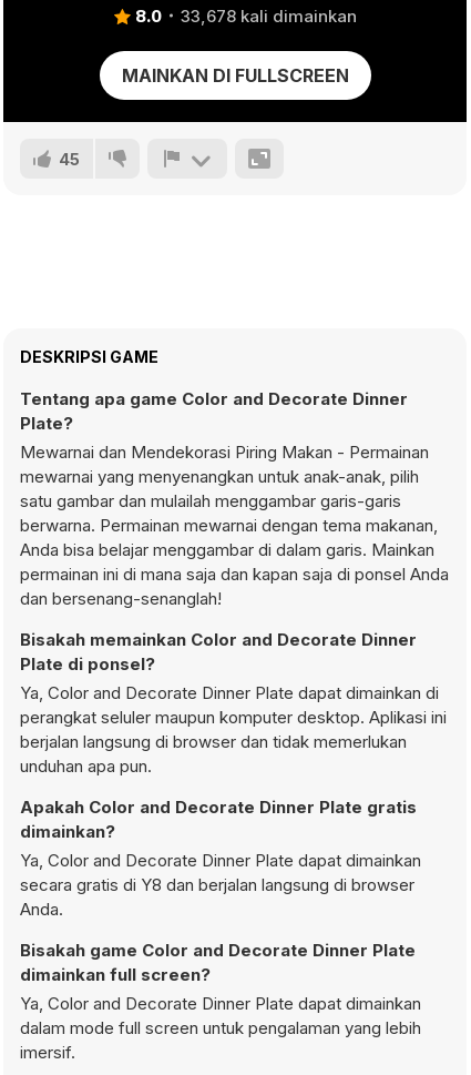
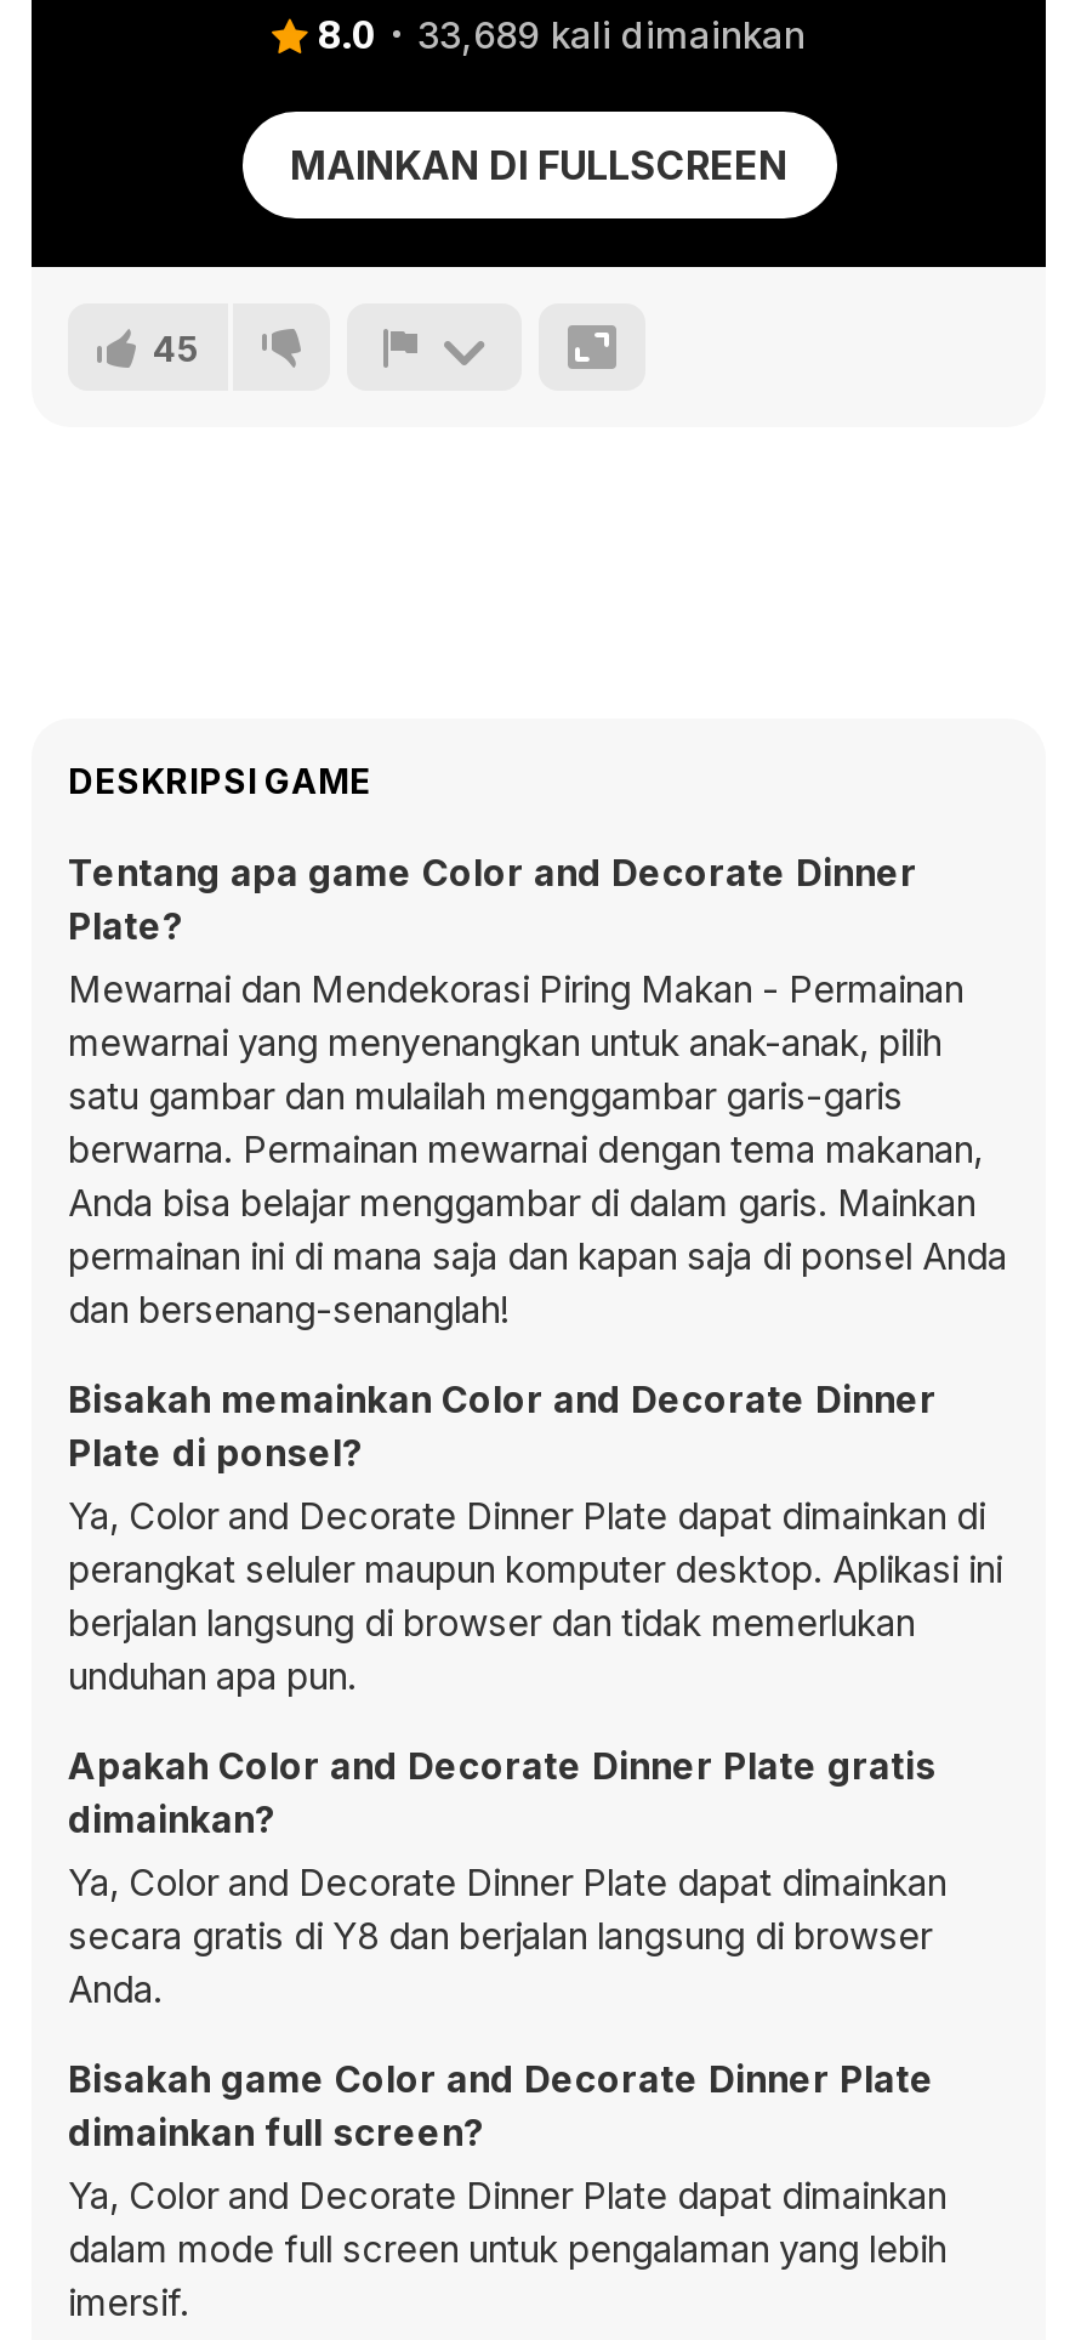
- 33,678 kali dimainkan
+ 33,689 kali dimainkan
